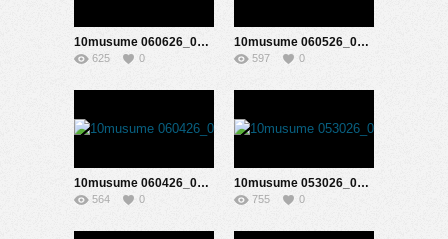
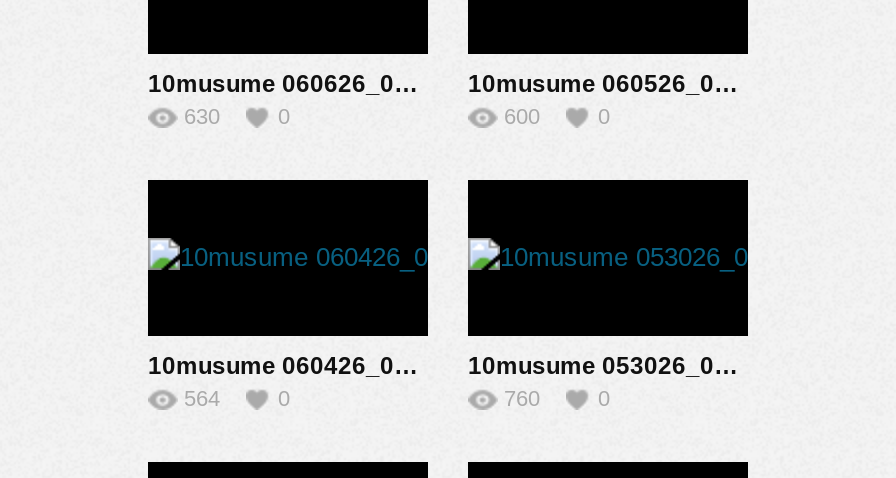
- 625
+ 630

- 597
+ 600

- 755
+ 760
